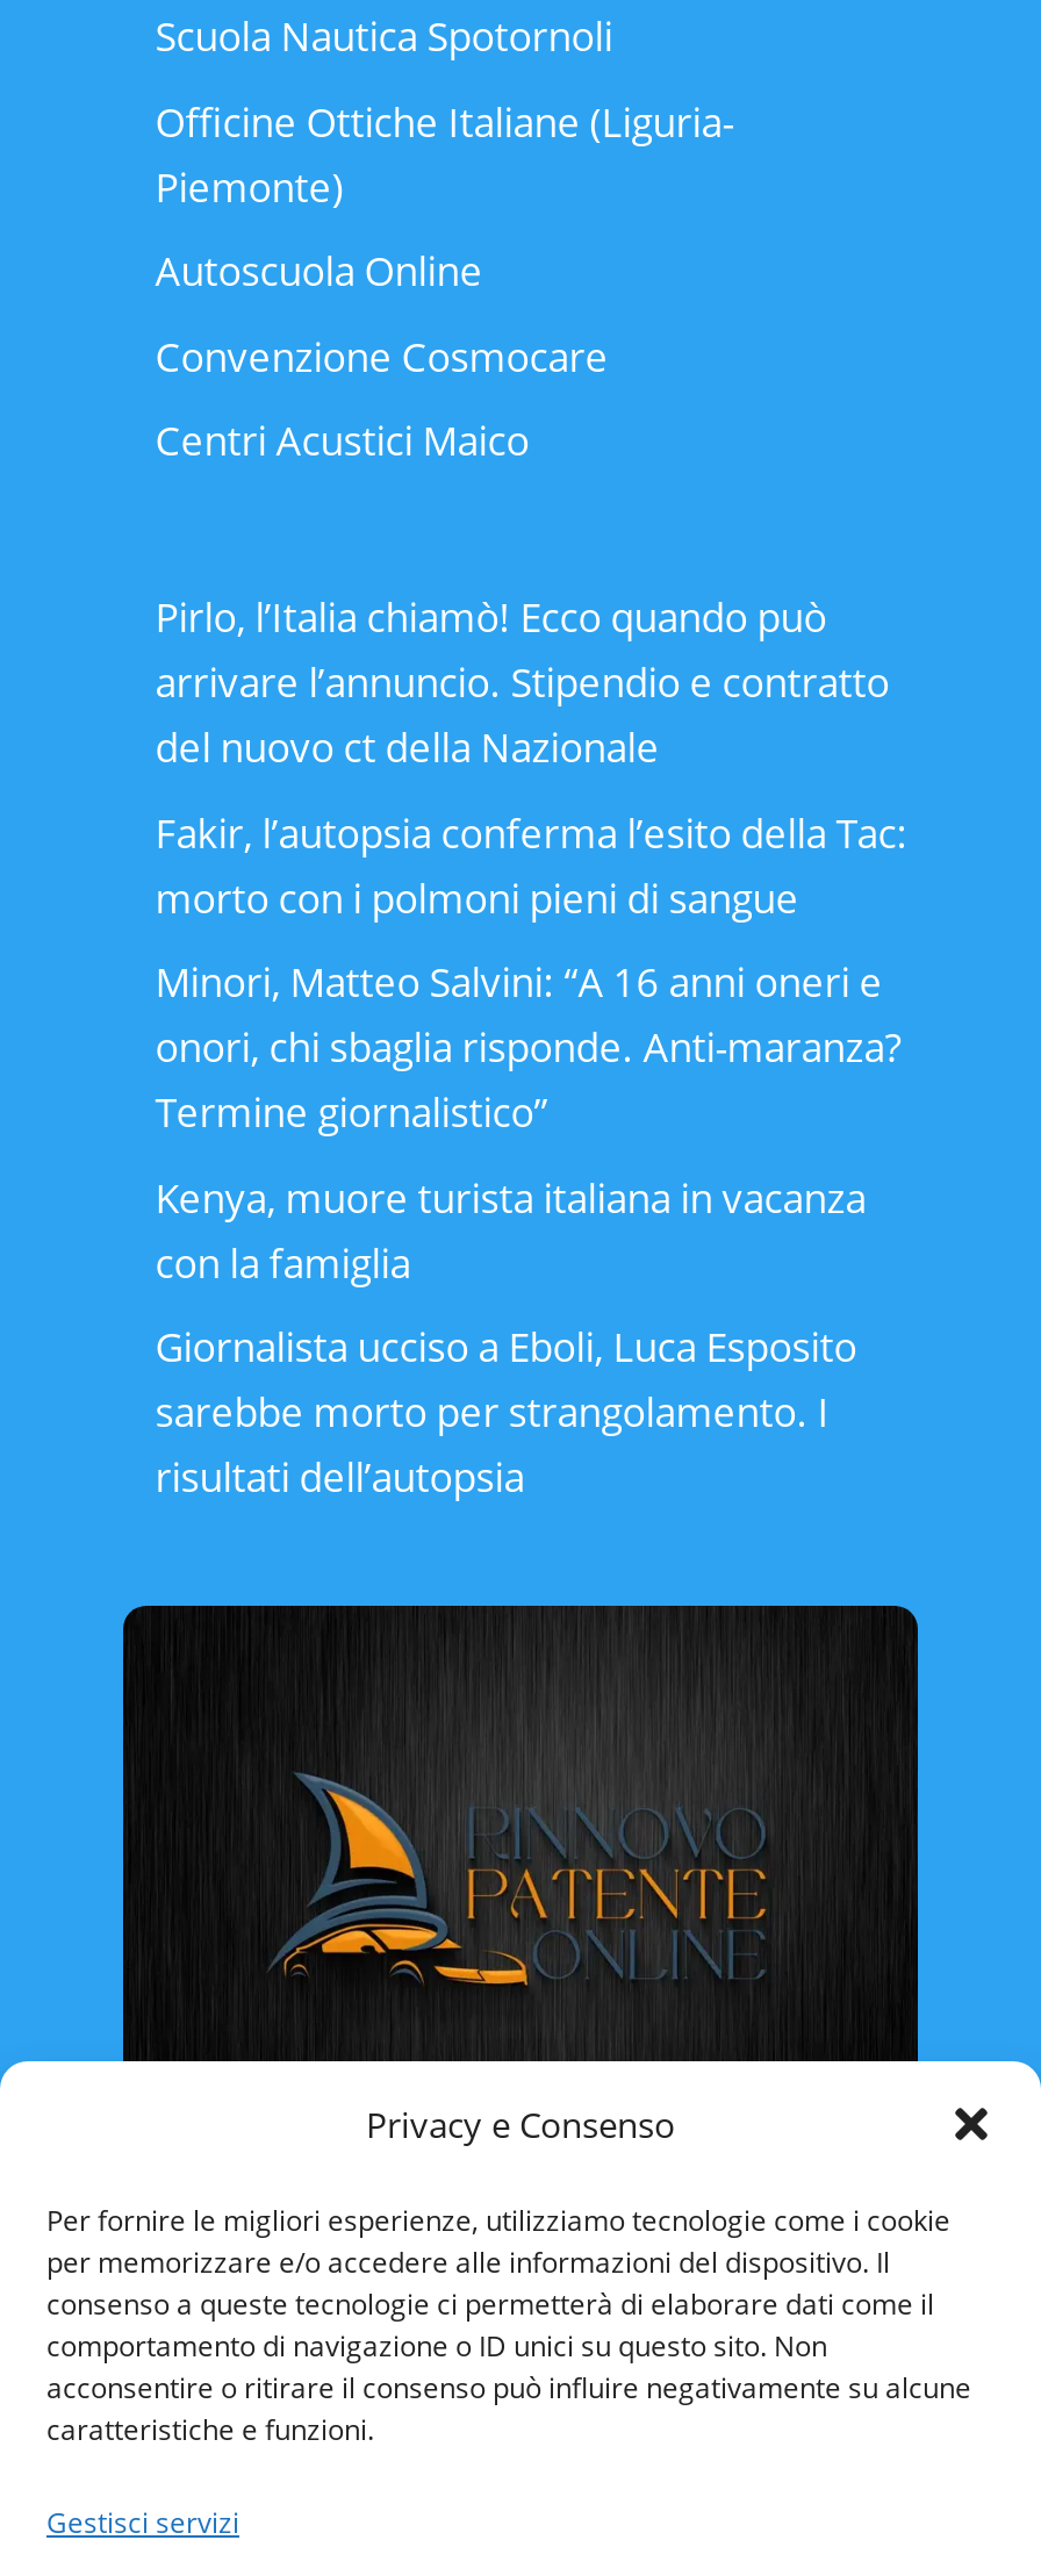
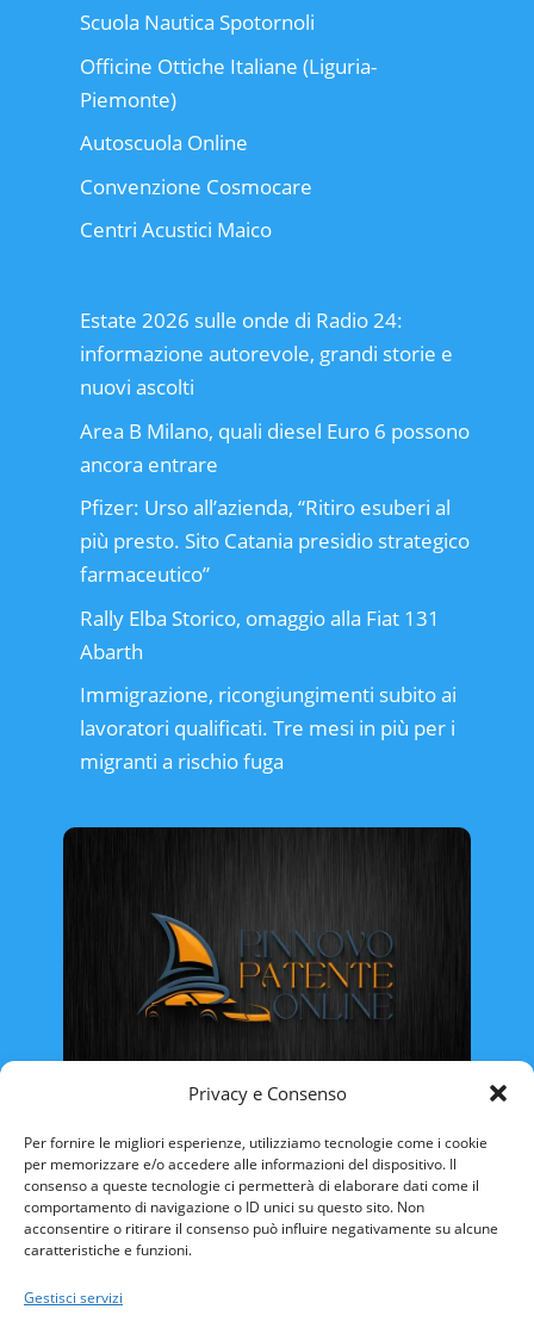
- Pirlo, l’Italia chiamò! Ecco quando può
- arrivare l’annuncio. Stipendio e contratto
- del nuovo ct della Nazionale
+ Estate 2026 sulle onde di Radio 24:
+ informazione autorevole, grandi storie e
+ nuovi ascolti

- Fakir, l’autopsia conferma l’esito della Tac:
- morto con i polmoni pieni di sangue
+ Area B Milano, quali diesel Euro 6 possono
+ ancora entrare

- Minori, Matteo Salvini: “A 16 anni oneri e
- onori, chi sbaglia risponde. Anti-maranza?
- Termine giornalistico”
+ Pfizer: Urso all’azienda, “Ritiro esuberi al
+ più presto. Sito Catania presidio strategico
+ farmaceutico”

- Kenya, muore turista italiana in vacanza
- con la famiglia
+ Rally Elba Storico, omaggio alla Fiat 131
+ Abarth

- Giornalista ucciso a Eboli, Luca Esposito
- sarebbe morto per strangolamento. I
- risultati dell’autopsia
+ Immigrazione, ricongiungimenti subito ai
+ lavoratori qualificati. Tre mesi in più per i
+ migranti a rischio fuga
